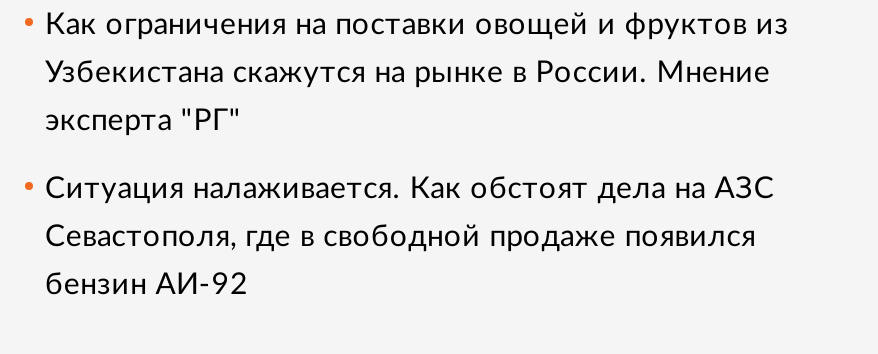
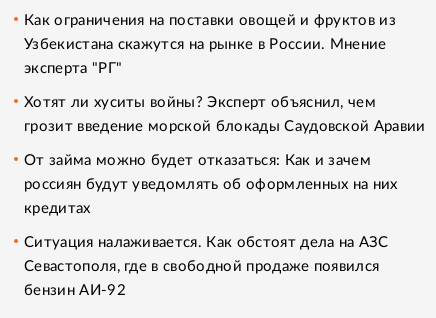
+ Хотят ли хуситы войны? Эксперт объяснил, чем
+ грозит введение морской блокады Саудовской Аравии
+ От займа можно будет отказаться: Как и зачем
+ россиян будут уведомлять об оформленных на них
+ кредитах
